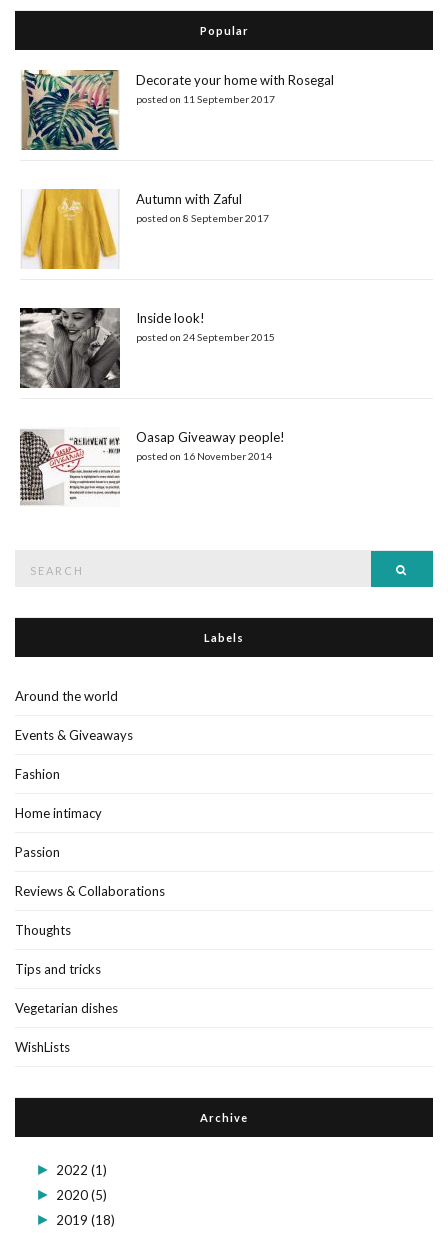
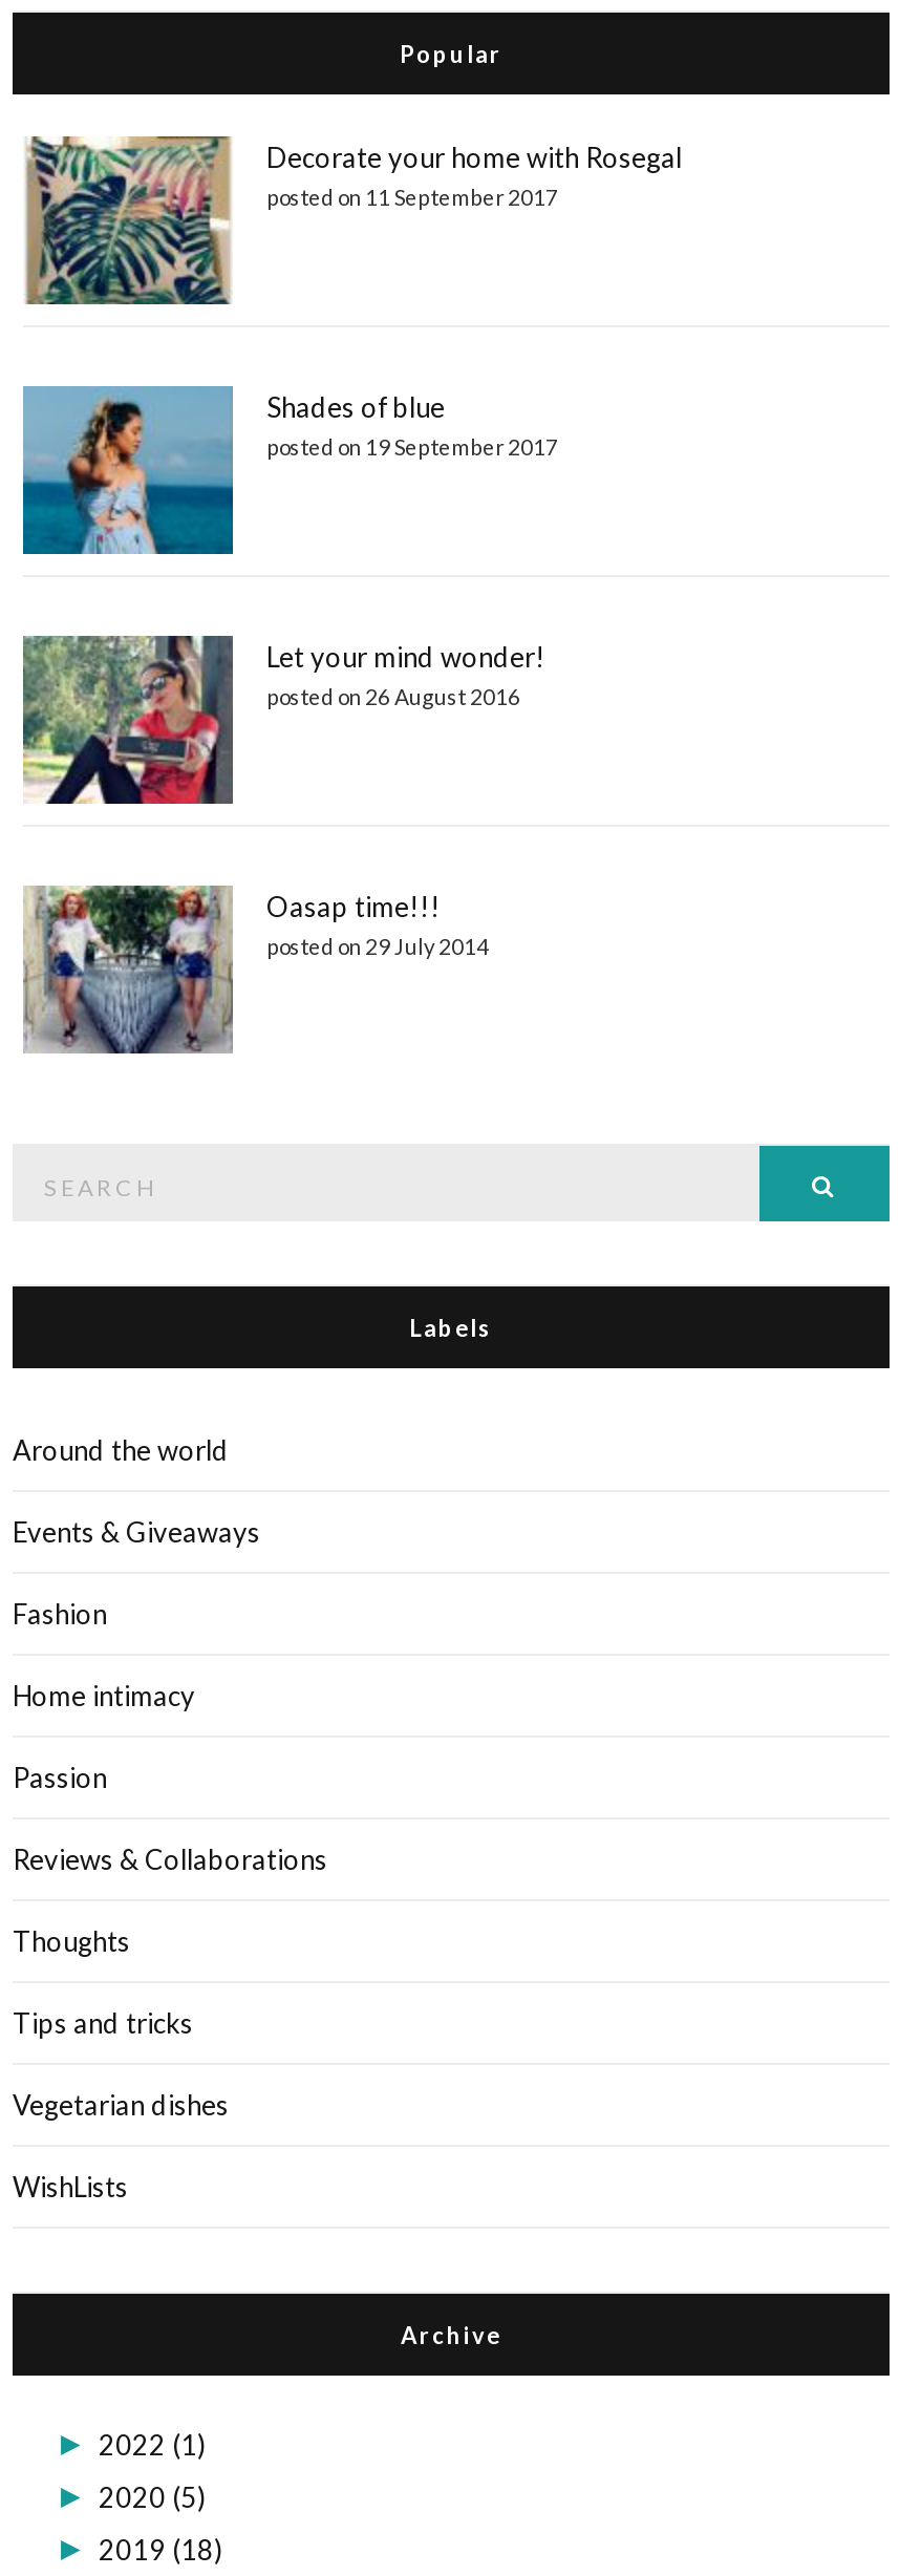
- [image]
- Autumn with Zaful
- posted on 8 September 2017
+ [image]
+ Shades of blue
+ posted on 19 September 2017

- [image]
- Inside look!
- posted on 24 September 2015
+ [image]
+ Let your mind wonder!
+ posted on 26 August 2016

- [image]
- Oasap Giveaway people!
- posted on 16 November 2014
+ [image]
+ Oasap time!!!
+ posted on 29 July 2014
